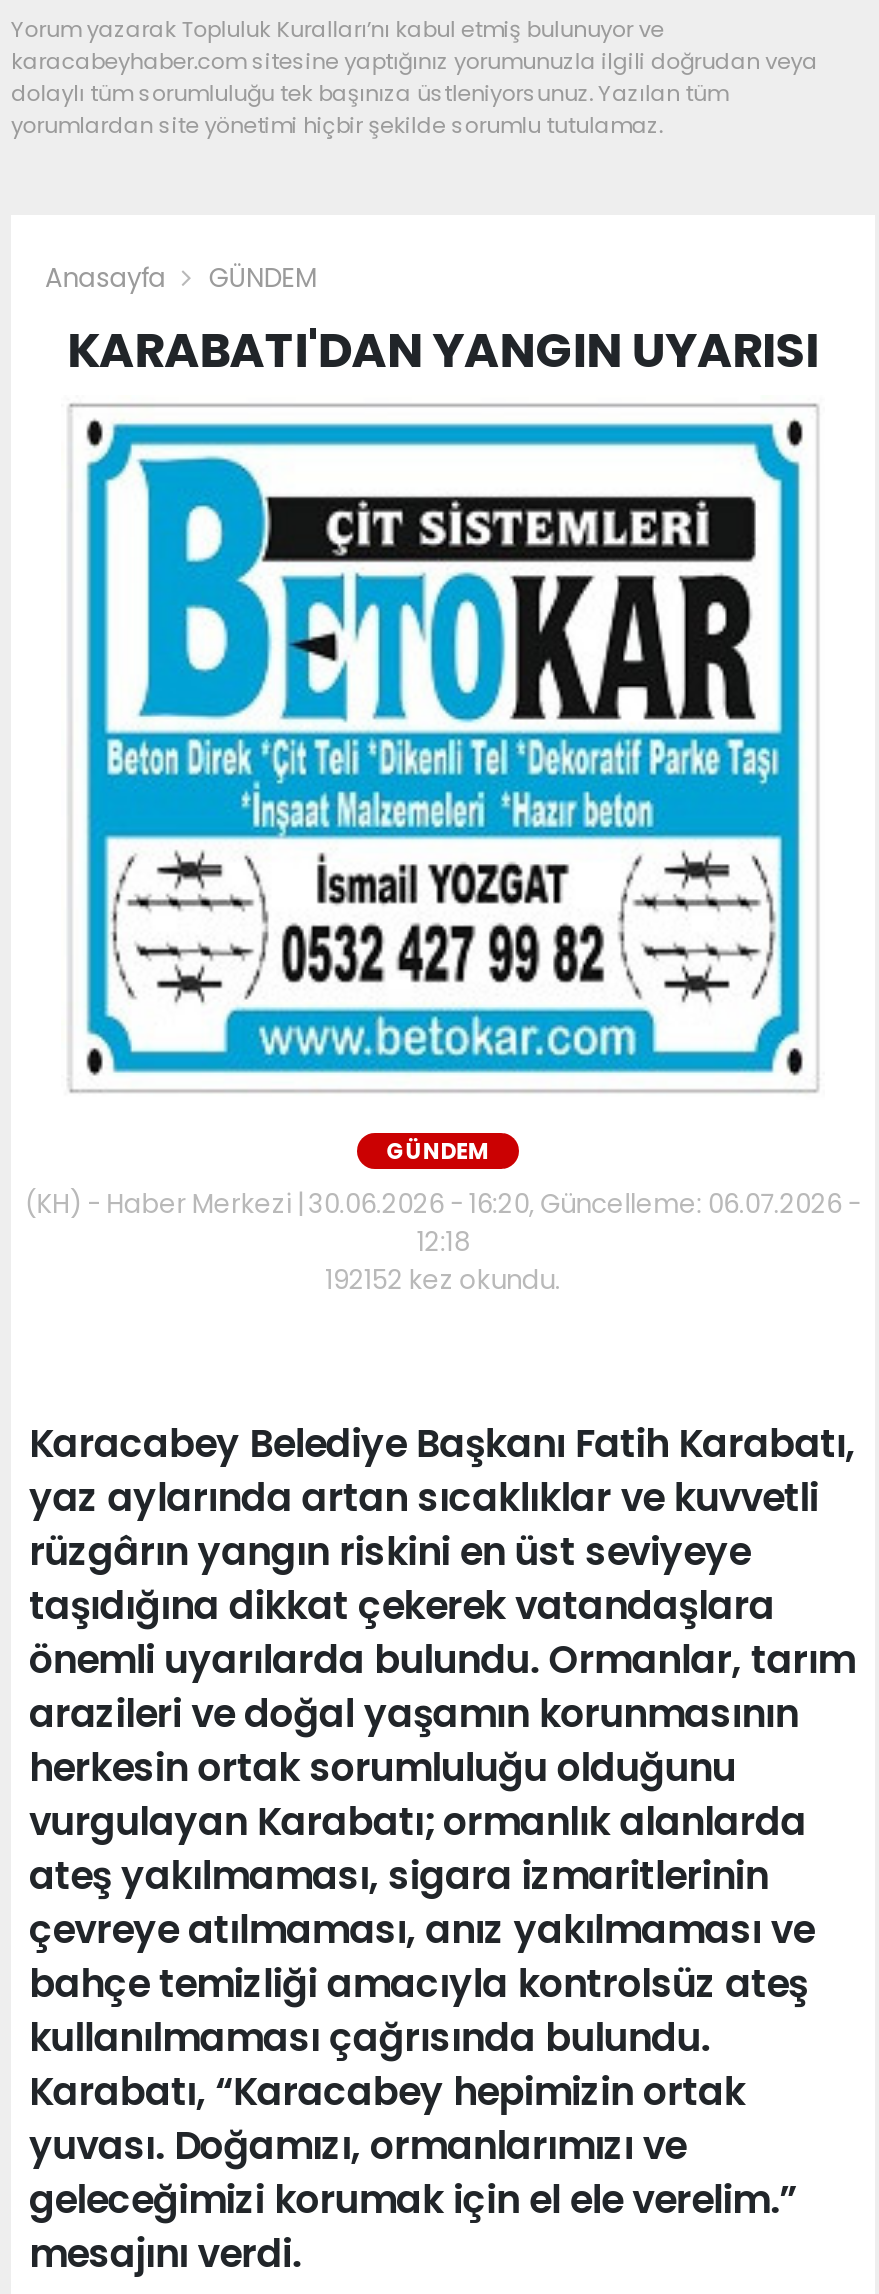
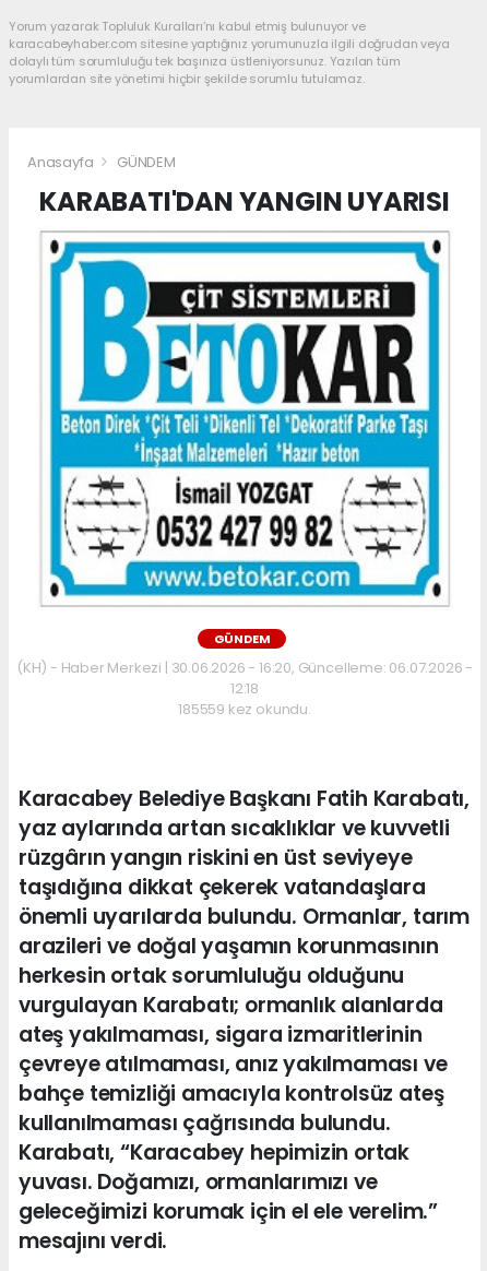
- 192152 kez okundu.
+ 185559 kez okundu.
